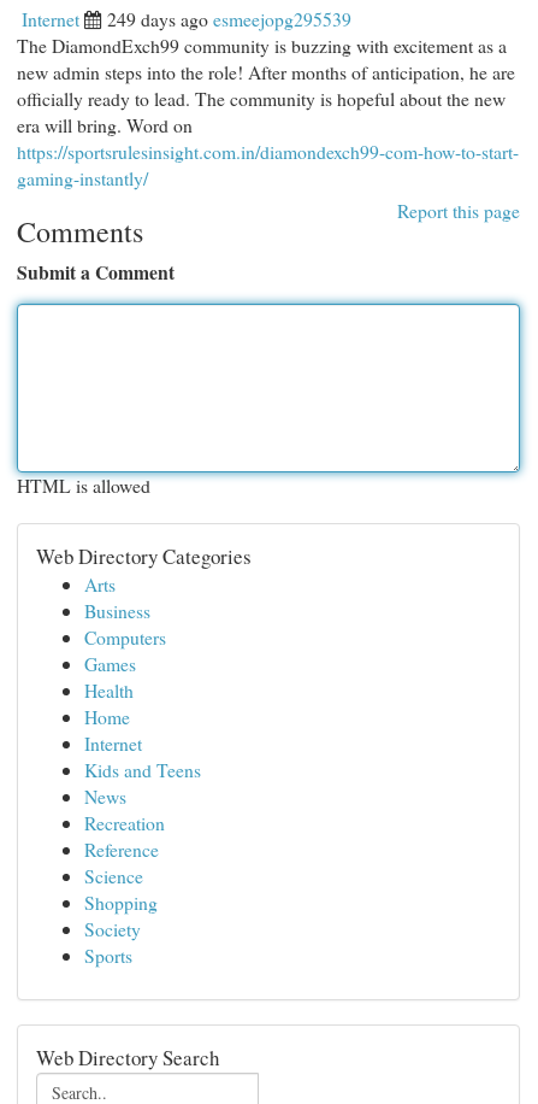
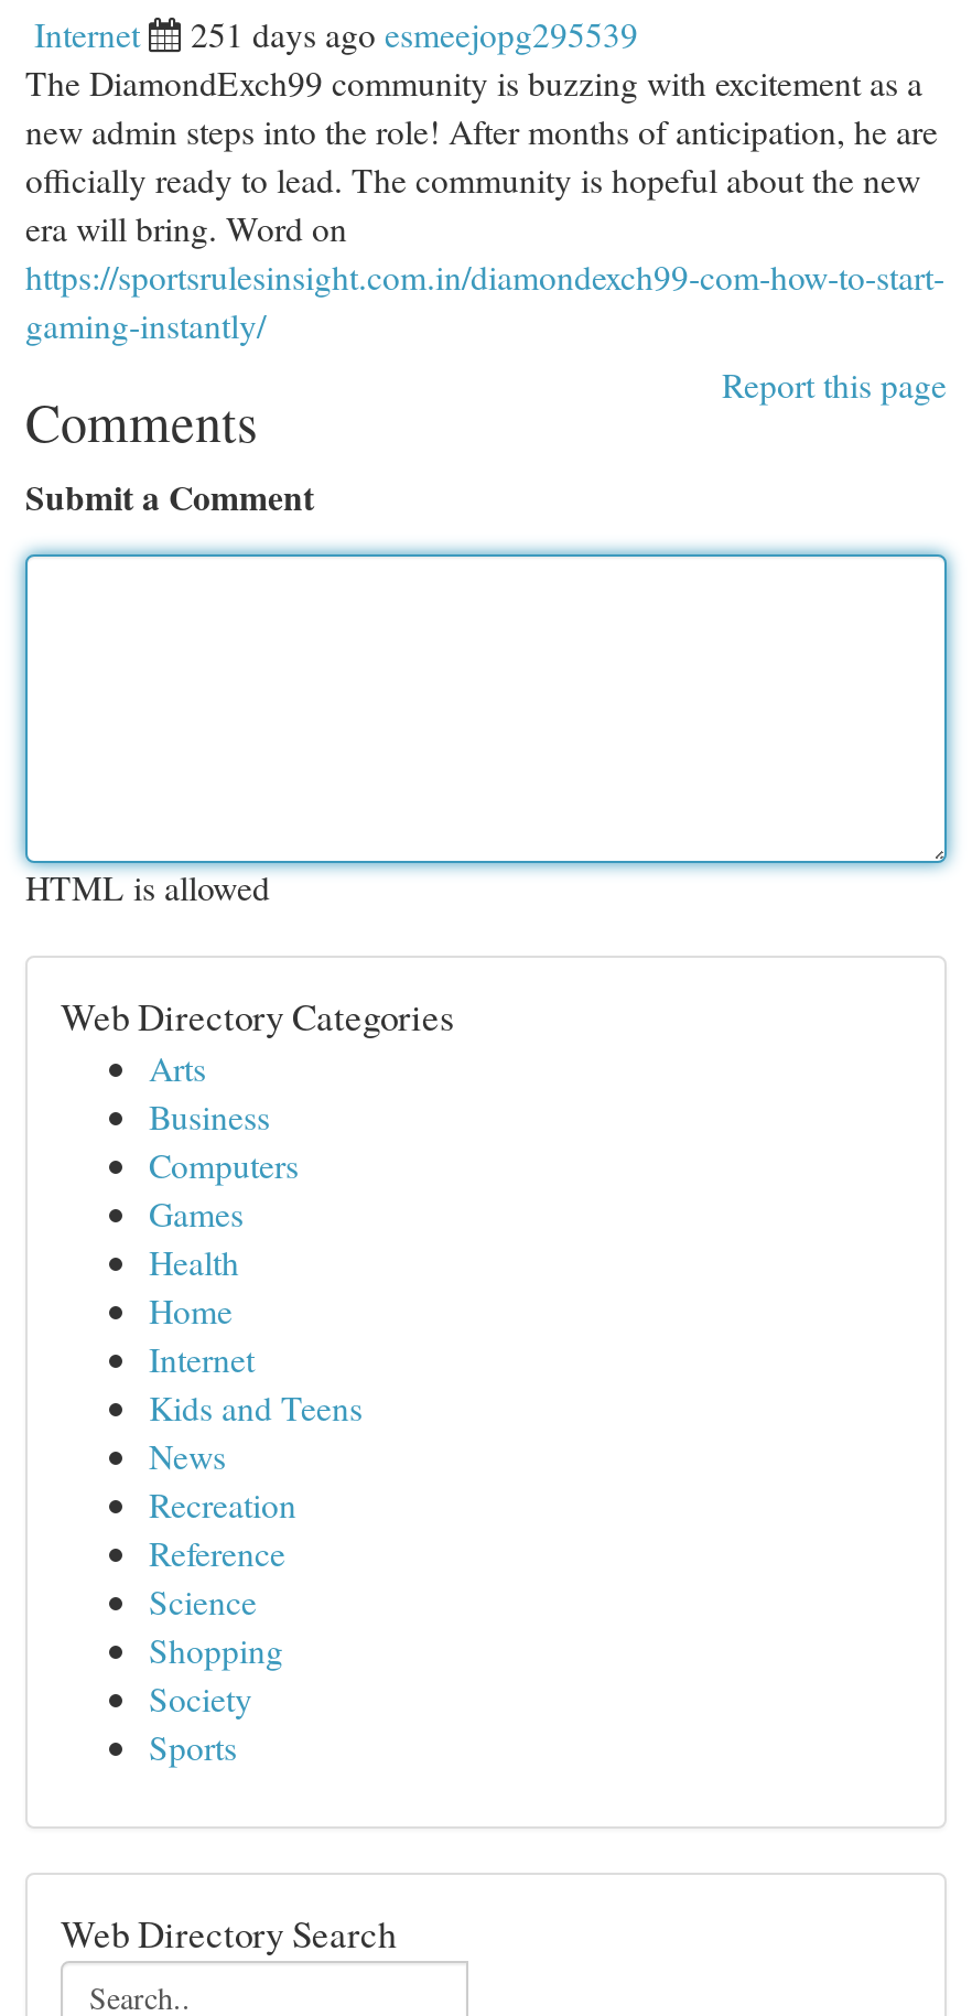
- 249 days ago esmeejopg295539
+ 251 days ago esmeejopg295539
